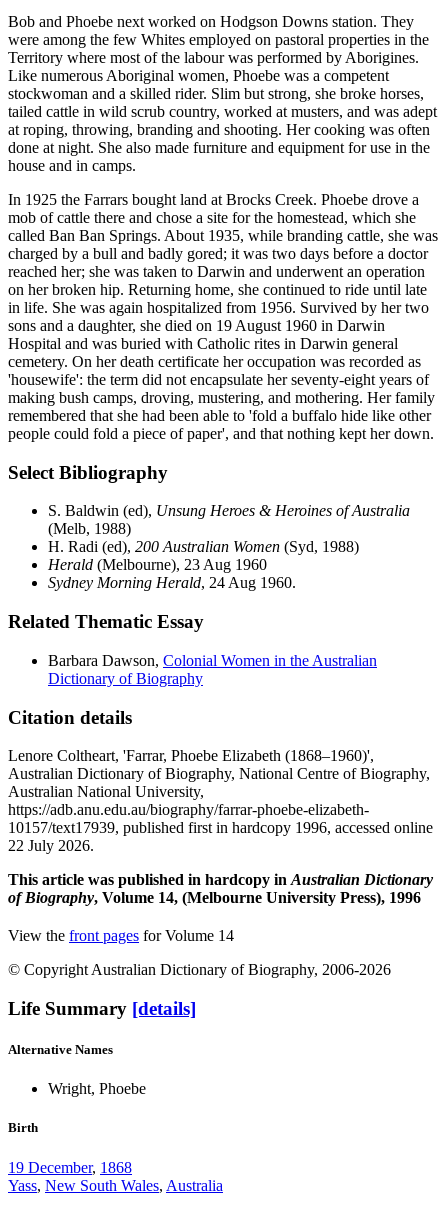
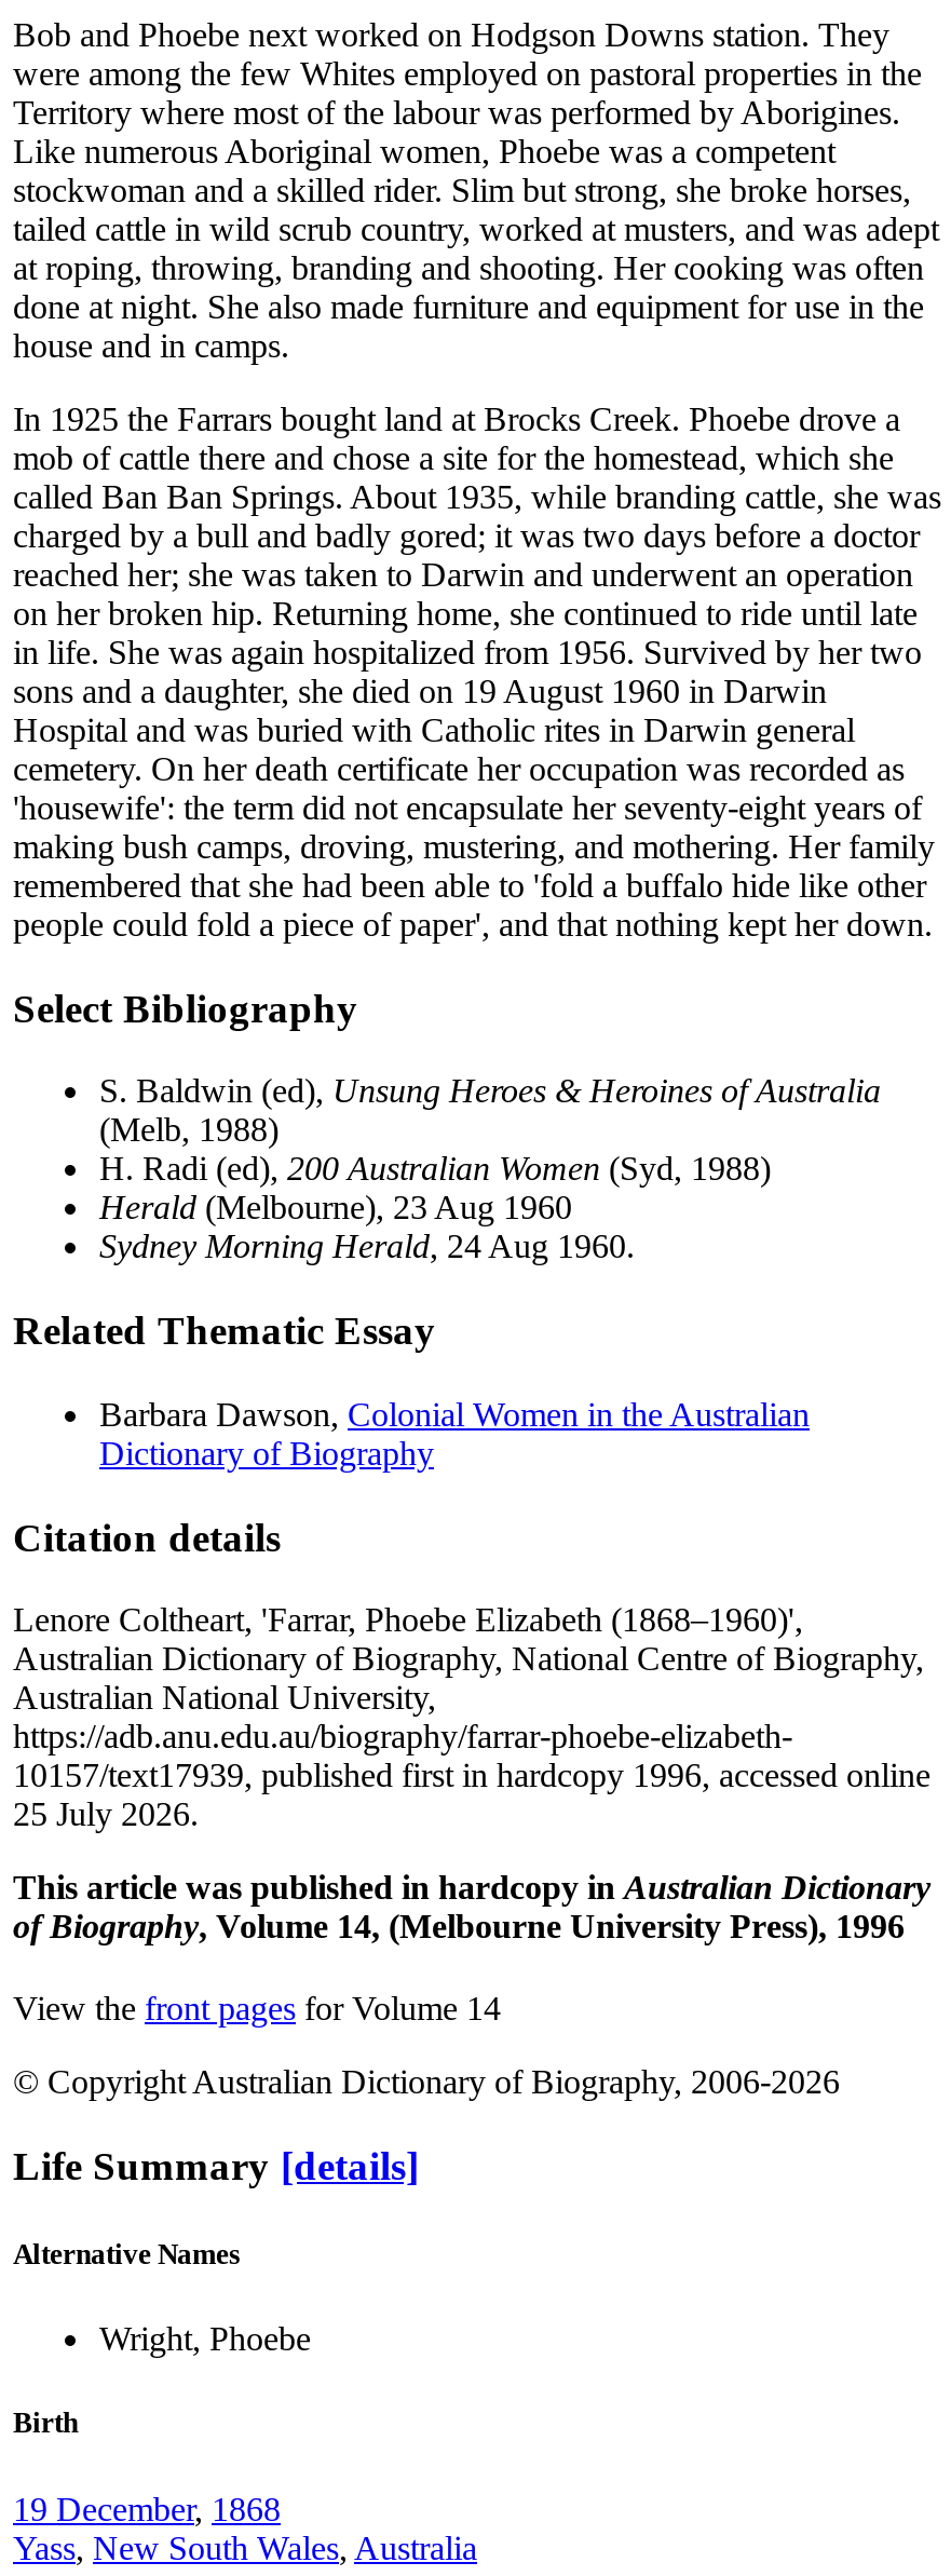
- 22 July 2026.
+ 25 July 2026.
